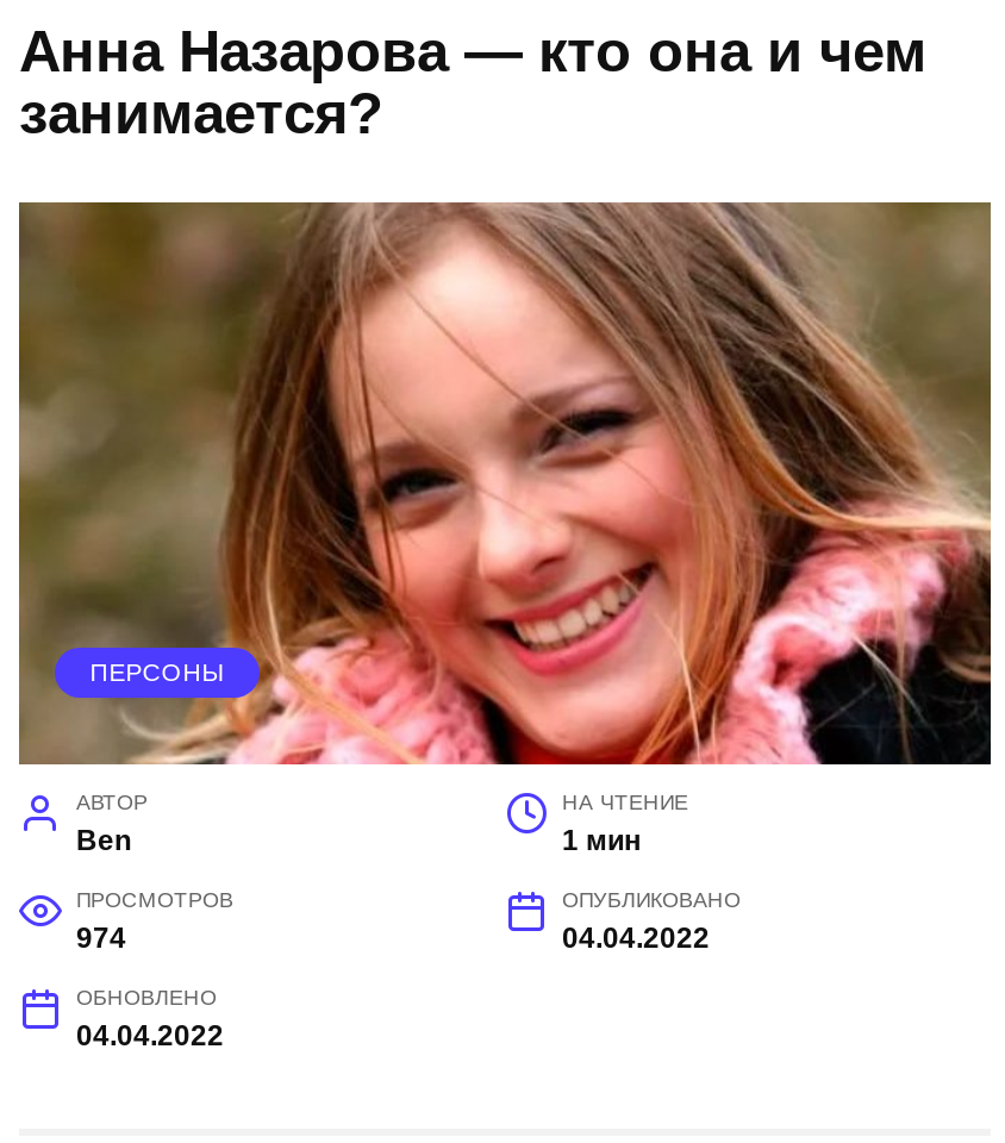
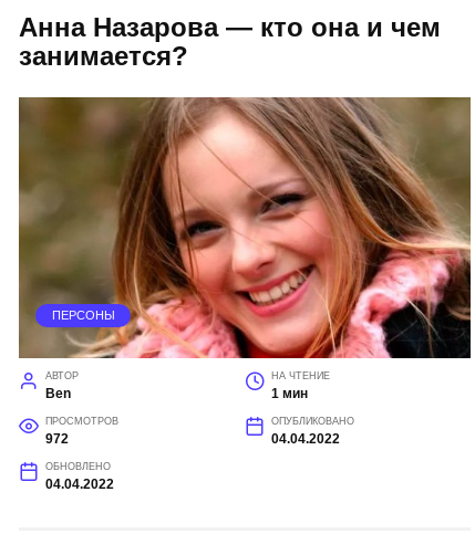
- 974
+ 972
